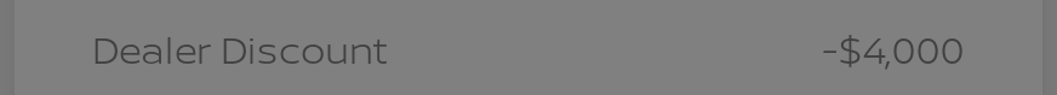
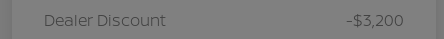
- -$4,000
+ -$3,200
